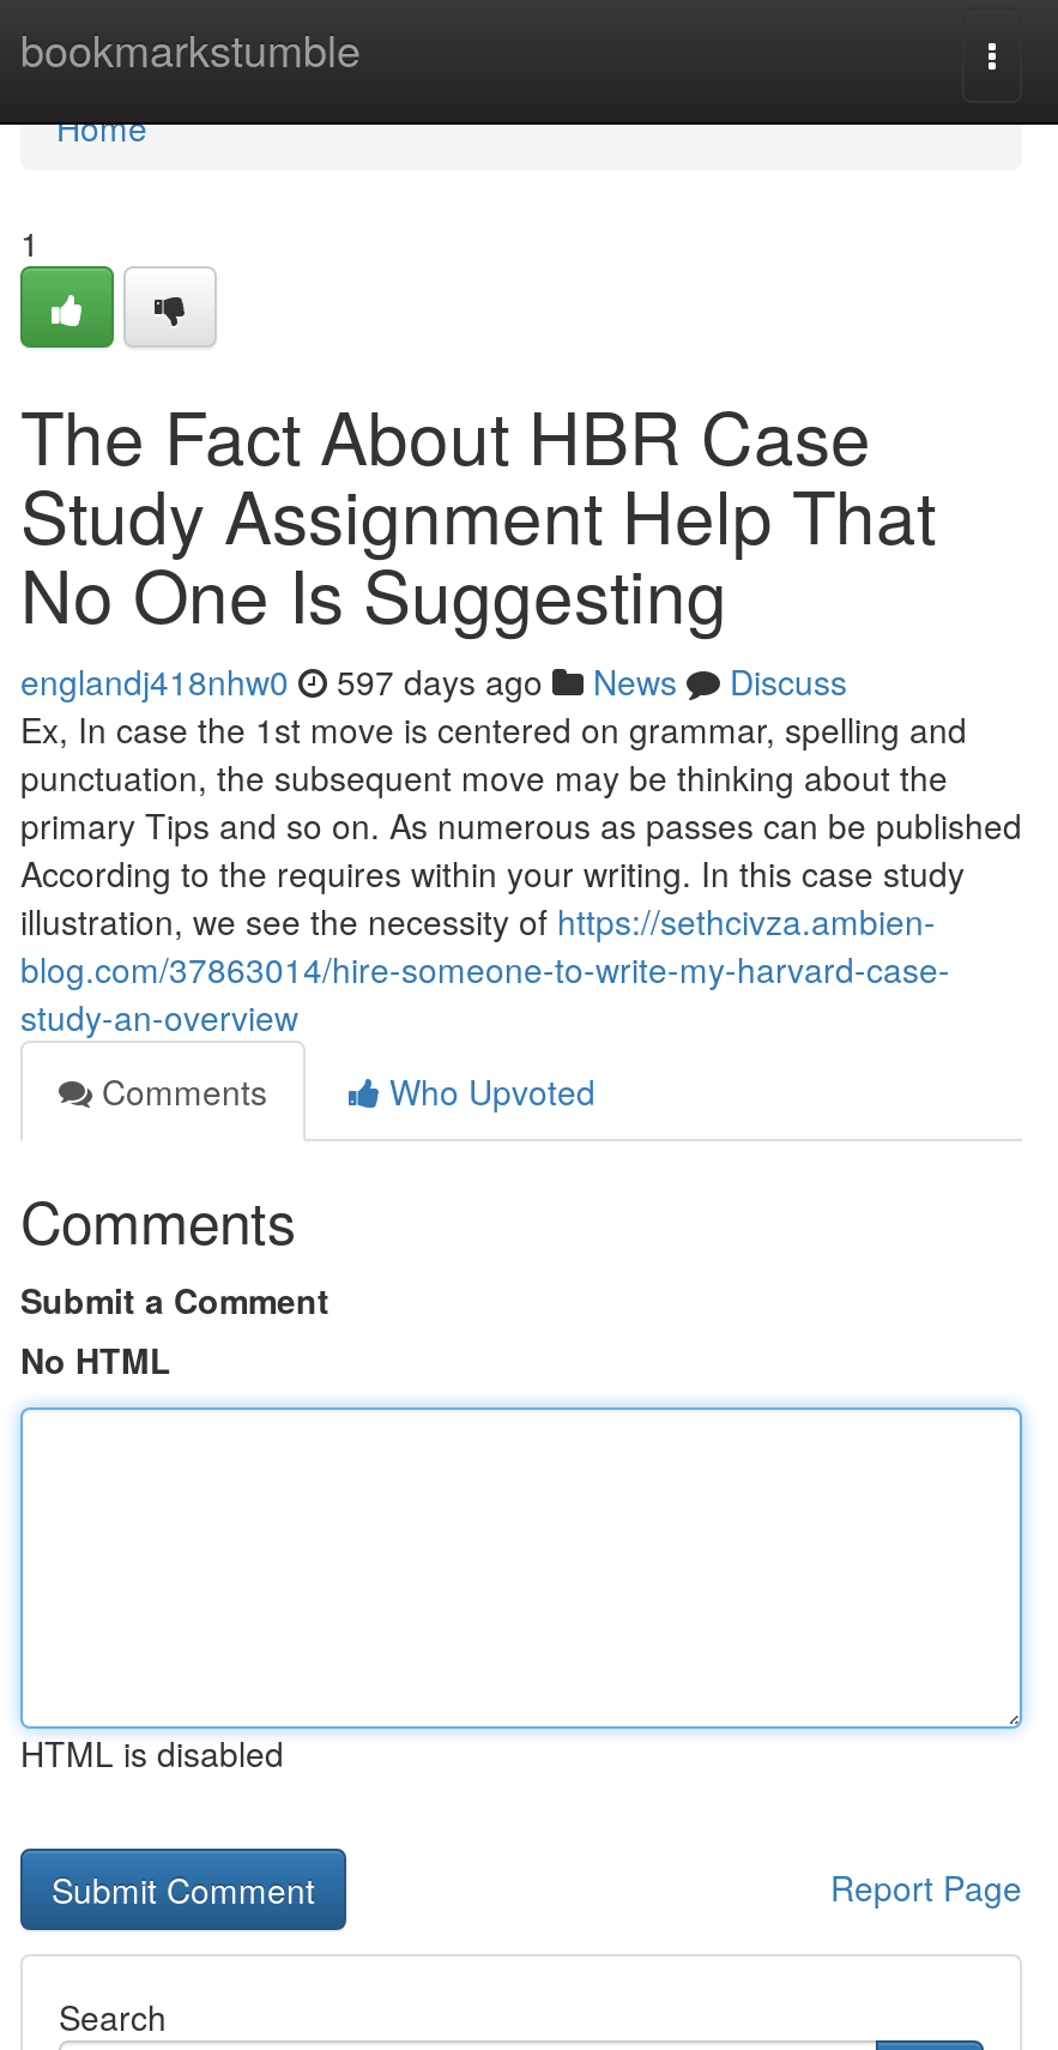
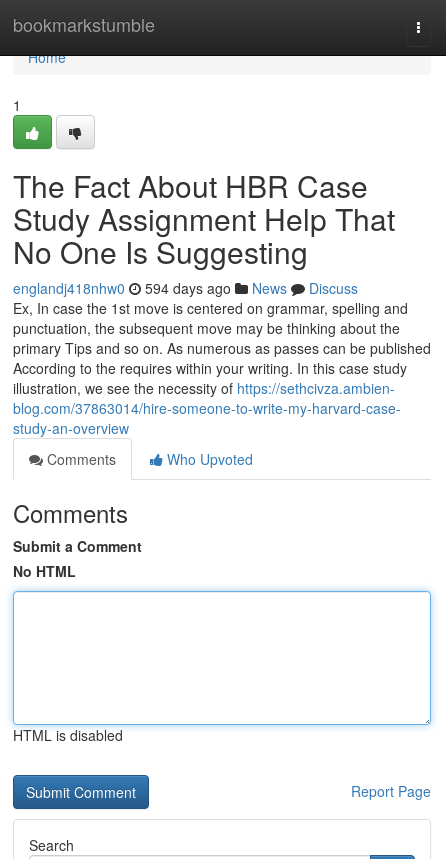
- englandj418nhw0 597 days ago News Discuss
+ englandj418nhw0 594 days ago News Discuss
